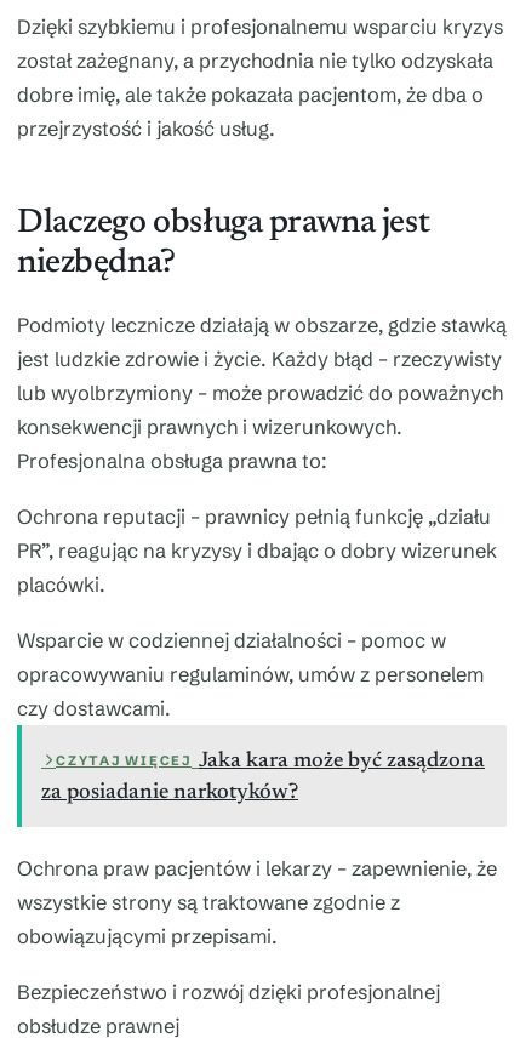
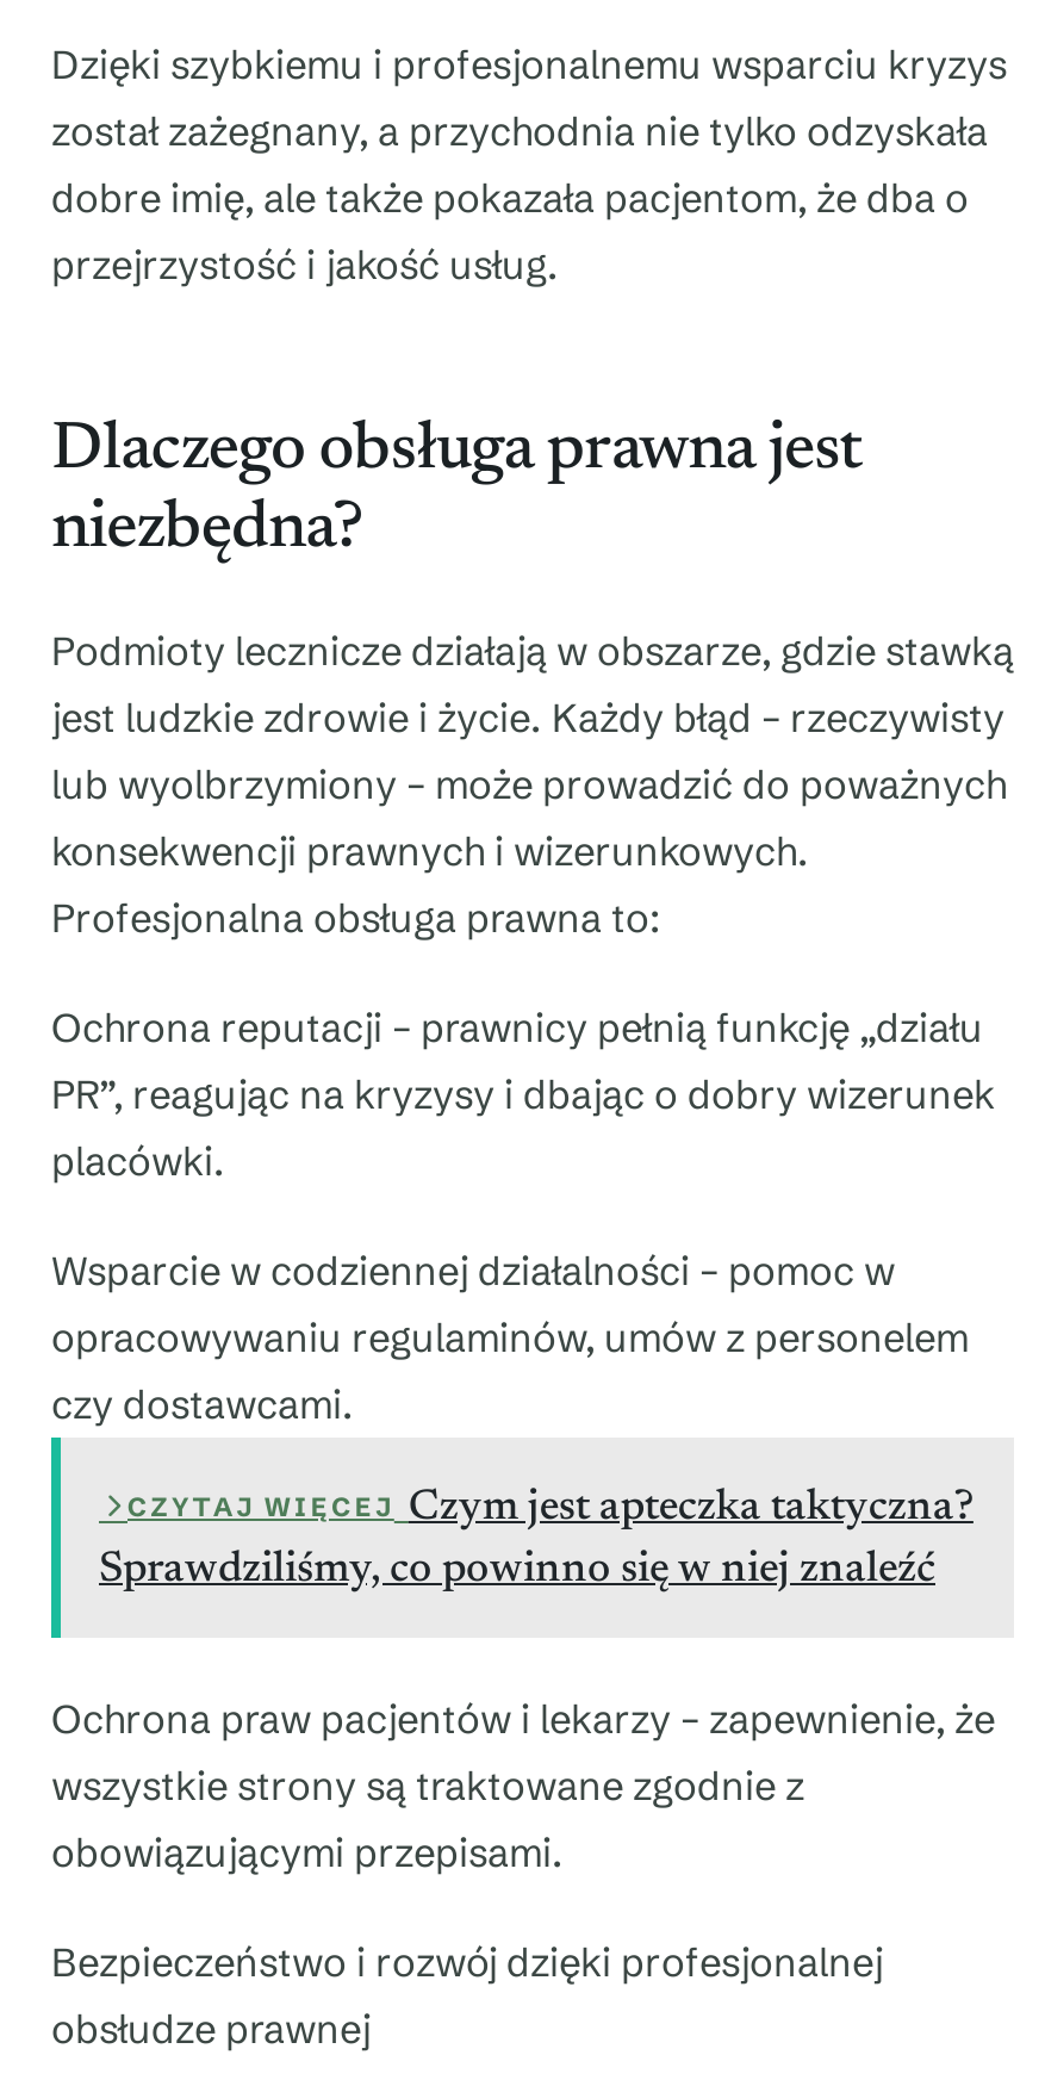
- CZYTAJ WIĘCEJ Jaka kara może być zasądzona
- za posiadanie narkotyków?
+ CZYTAJ WIĘCEJ Czym jest apteczka taktyczna?
+ Sprawdziliśmy, co powinno się w niej znaleźć
